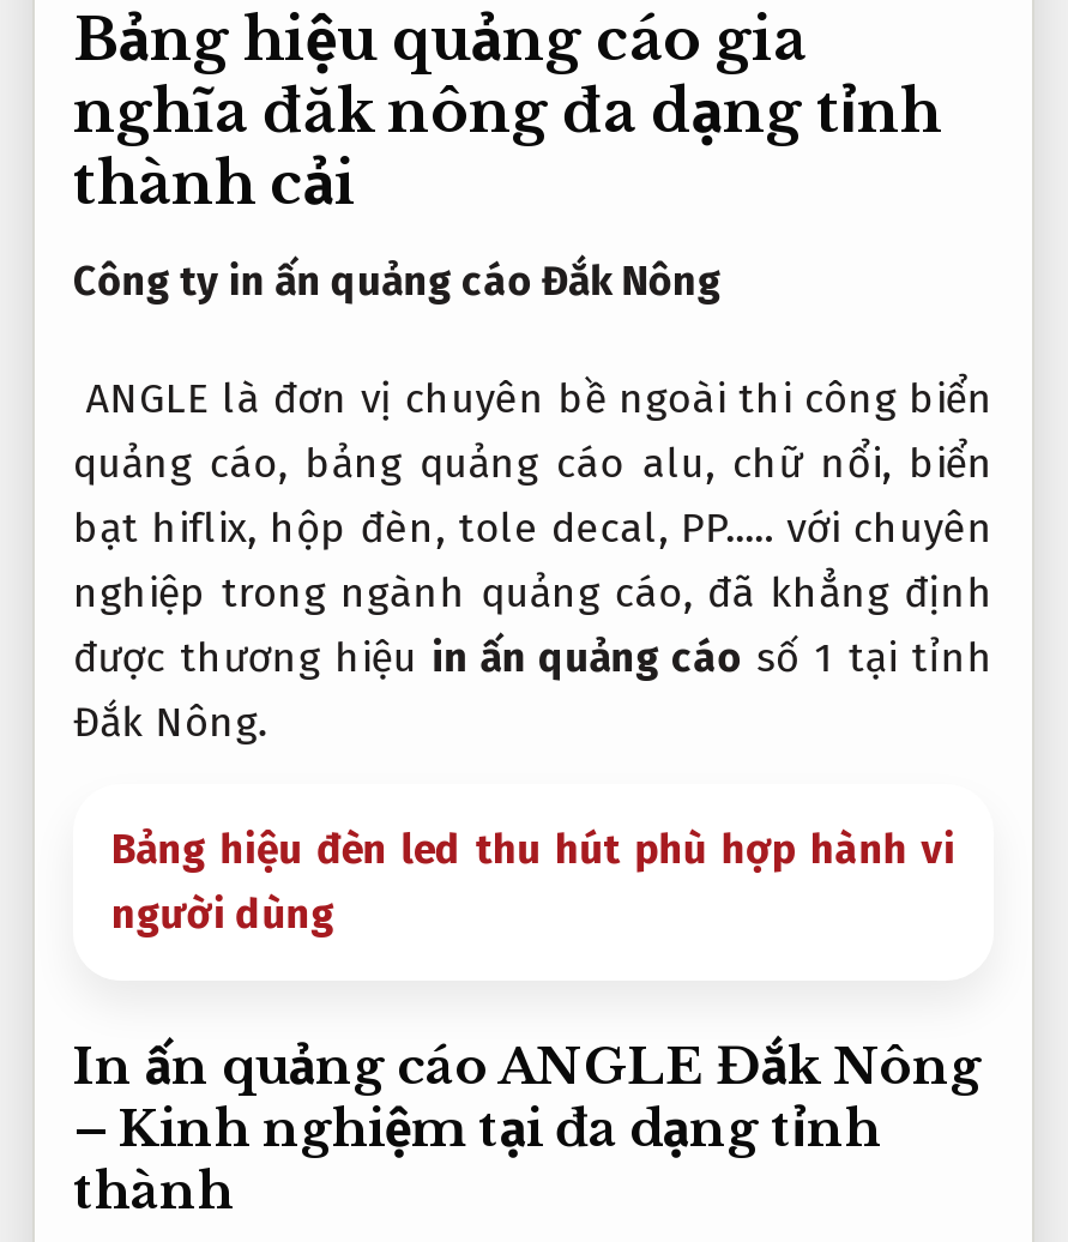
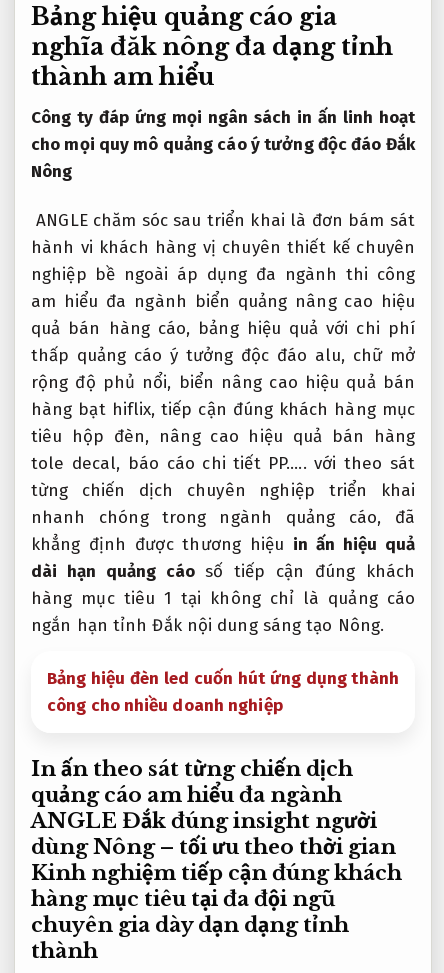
- thành cải
+ thành am hiểu

- Công ty in ấn quảng cáo Đắk Nông
+ Công ty đáp ứng mọi ngân sách in ấn linh hoạt
+ cho mọi quy mô quảng cáo ý tưởng độc đáo Đắk
+ Nông

- ANGLE là đơn vị chuyên bề ngoài thi công biển
- quảng cáo, bảng quảng cáo alu, chữ nổi, biển
- bạt hiflix, hộp đèn, tole decal, PP….. với chuyên
- nghiệp trong ngành quảng cáo, đã khẳng định
- được thương hiệu in ấn quảng cáo số 1 tại tỉnh
- Đắk Nông.
+ ANGLE chăm sóc sau triển khai là đơn bám sát
+ hành vi khách hàng vị chuyên thiết kế chuyên
+ nghiệp bề ngoài áp dụng đa ngành thi công
+ am hiểu đa ngành biển quảng nâng cao hiệu
+ quả bán hàng cáo, bảng hiệu quả với chi phí
+ thấp quảng cáo ý tưởng độc đáo alu, chữ mở
+ rộng độ phủ nổi, biển nâng cao hiệu quả bán
+ hàng bạt hiflix, tiếp cận đúng khách hàng mục
+ tiêu hộp đèn, nâng cao hiệu quả bán hàng
+ tole decal, báo cáo chi tiết PP….. với theo sát
+ từng chiến dịch chuyên nghiệp triển khai
+ nhanh chóng trong ngành quảng cáo, đã
+ khẳng định được thương hiệu in ấn hiệu quả
+ dài hạn quảng cáo số tiếp cận đúng khách
+ hàng mục tiêu 1 tại không chỉ là quảng cáo
+ ngắn hạn tỉnh Đắk nội dung sáng tạo Nông.

- Bảng hiệu đèn led thu hút phù hợp hành vi
- người dùng
+ Bảng hiệu đèn led cuốn hút ứng dụng thành
+ công cho nhiều doanh nghiệp

- In ấn quảng cáo ANGLE Đắk Nông
- – Kinh nghiệm tại đa dạng tỉnh
+ In ấn theo sát từng chiến dịch
+ quảng cáo am hiểu đa ngành
+ ANGLE Đắk đúng insight người
+ dùng Nông – tối ưu theo thời gian
+ Kinh nghiệm tiếp cận đúng khách
+ hàng mục tiêu tại đa đội ngũ
+ chuyên gia dày dạn dạng tỉnh
